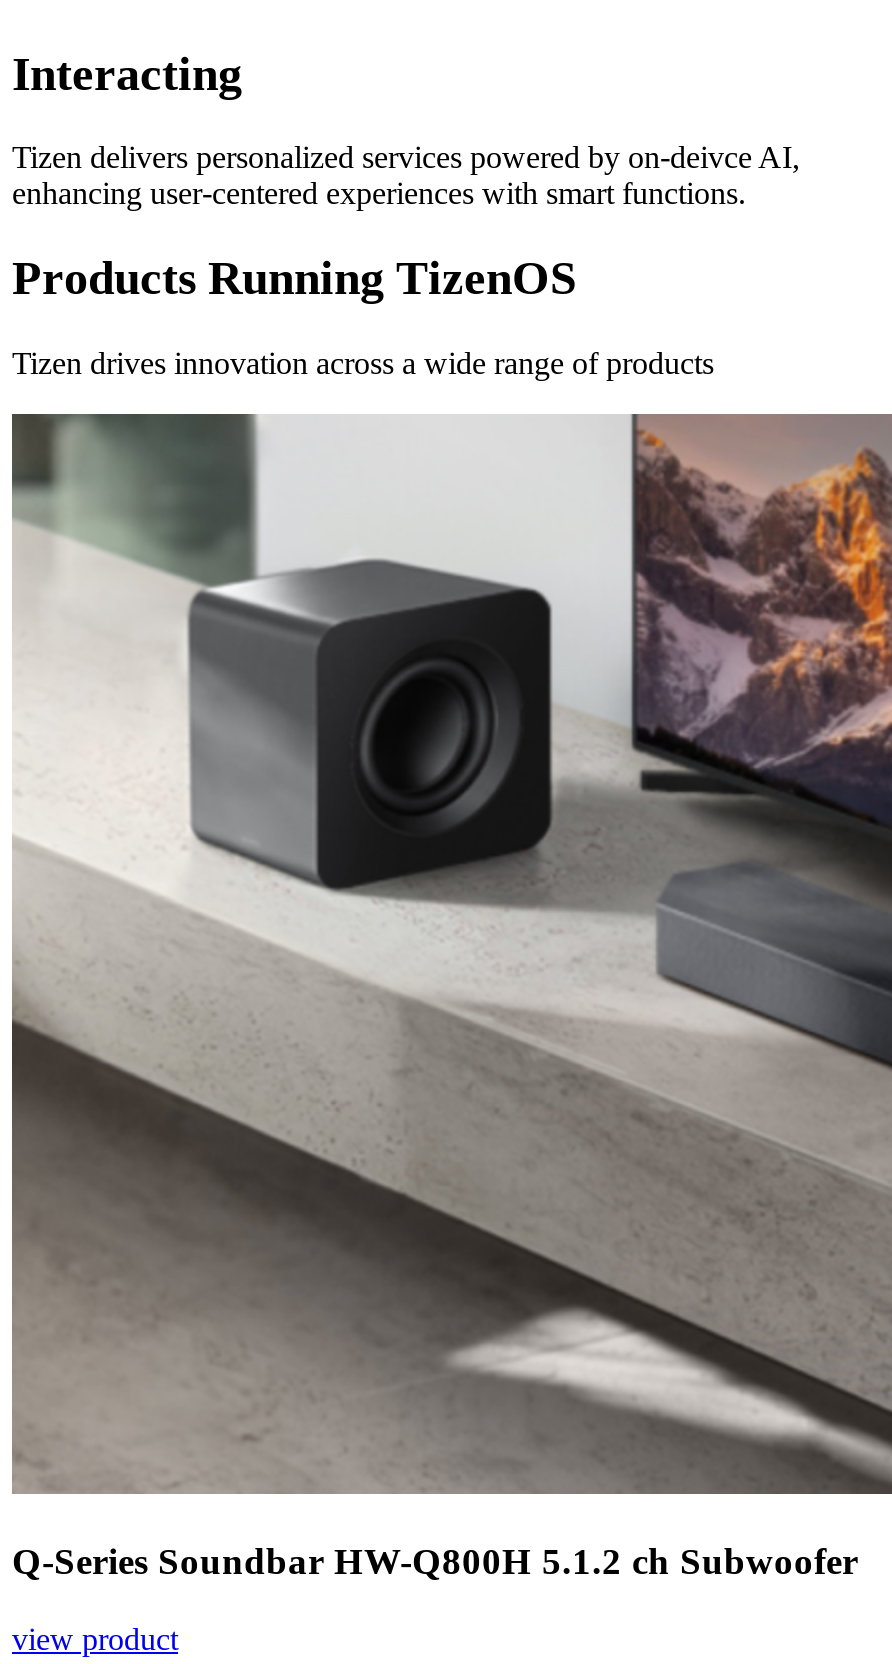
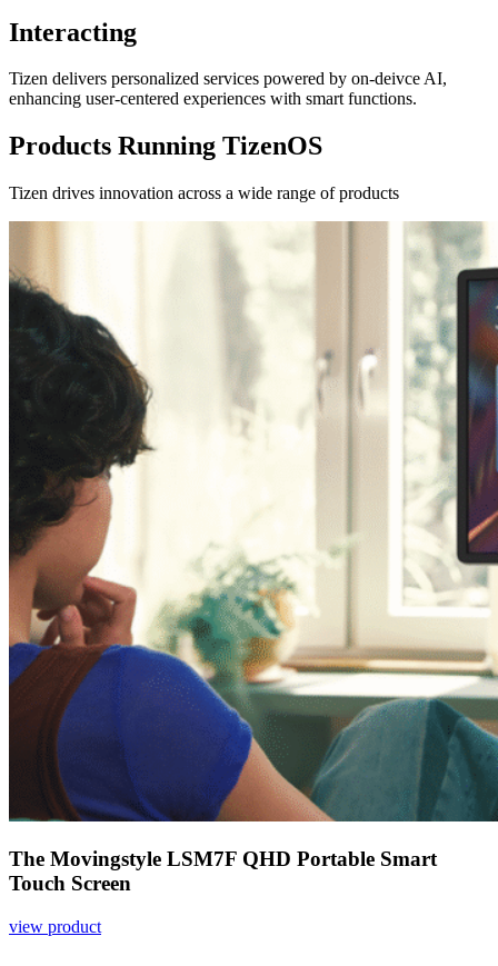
- [image]
- Q-Series Soundbar HW-Q800H 5.1.2 ch Subwoofer
+ [image]
+ The Movingstyle LSM7F QHD Portable Smart
+ Touch Screen
